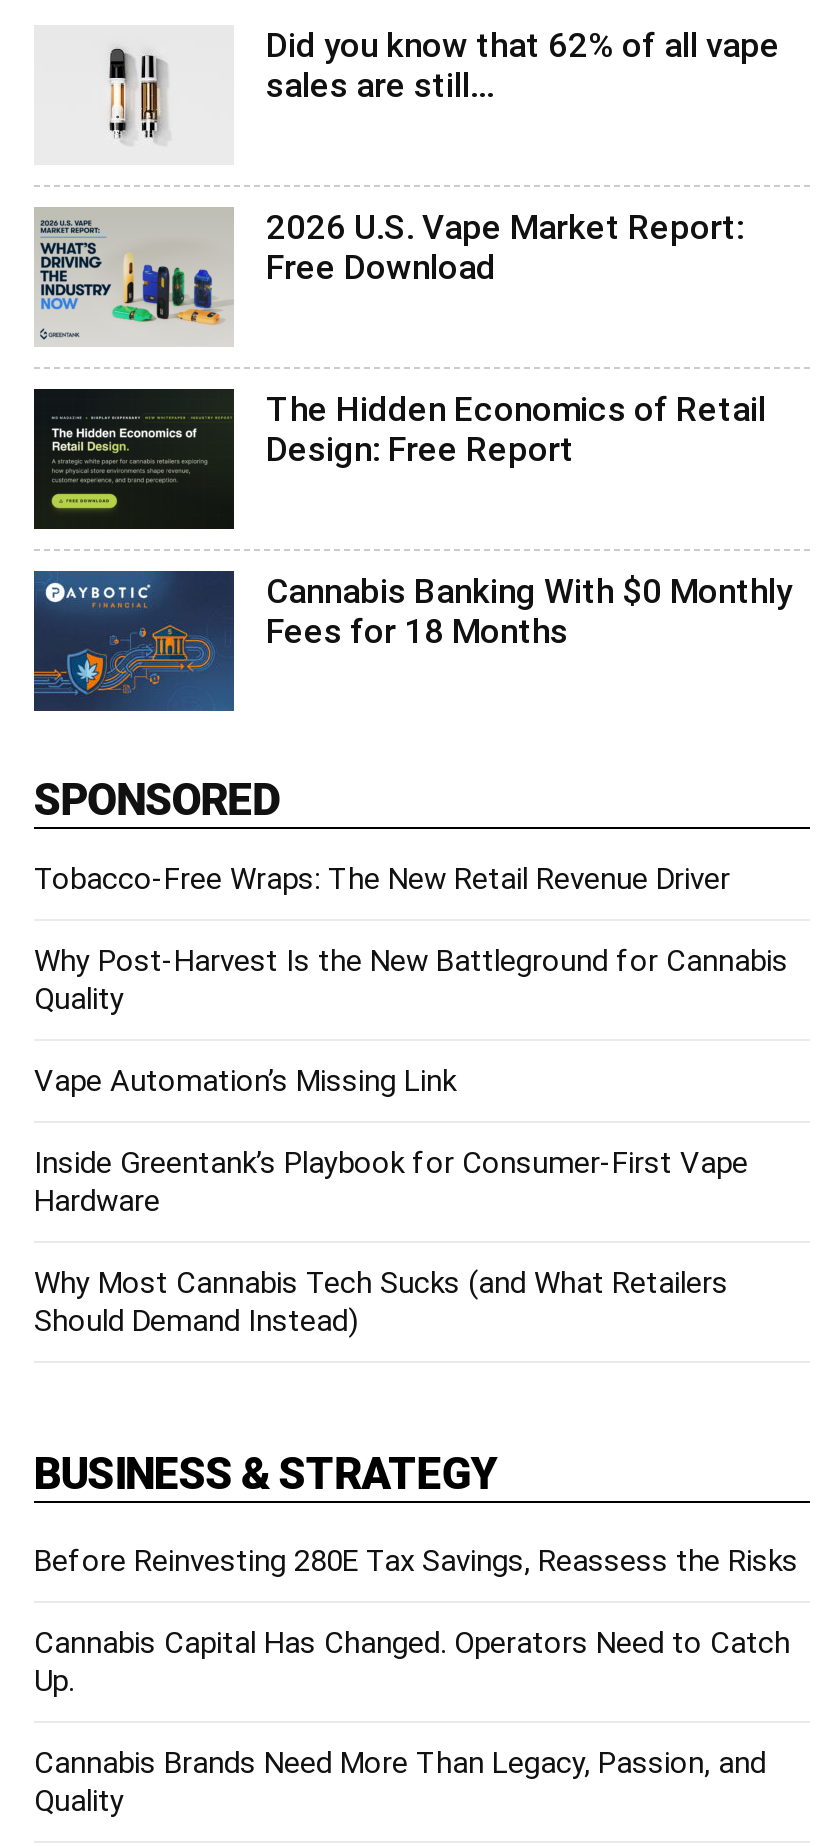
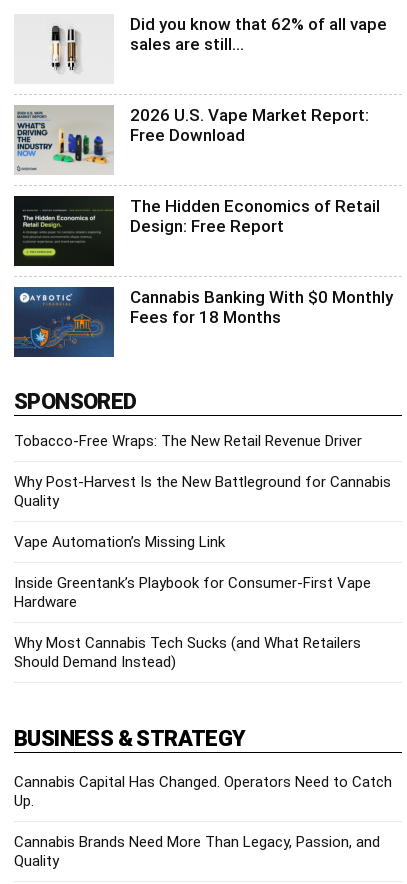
- Before Reinvesting 280E Tax Savings, Reassess the Risks
